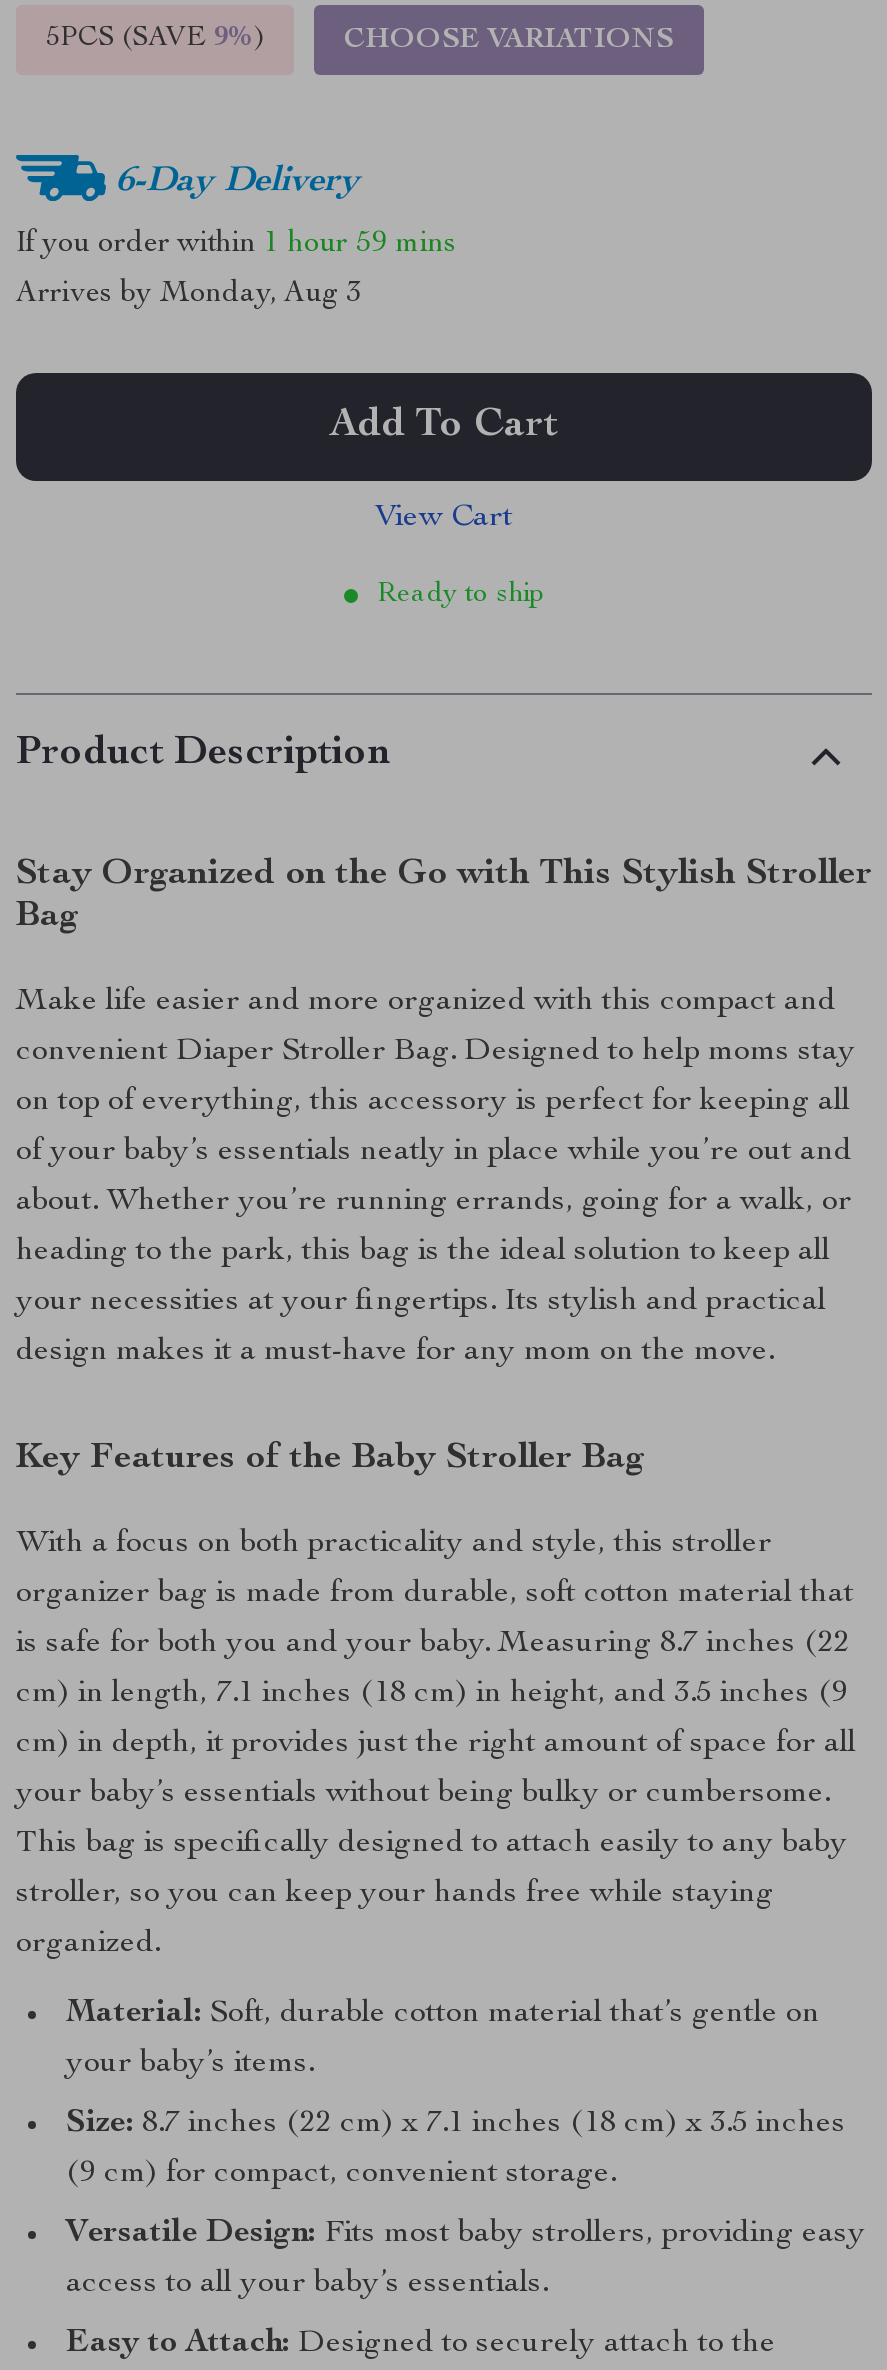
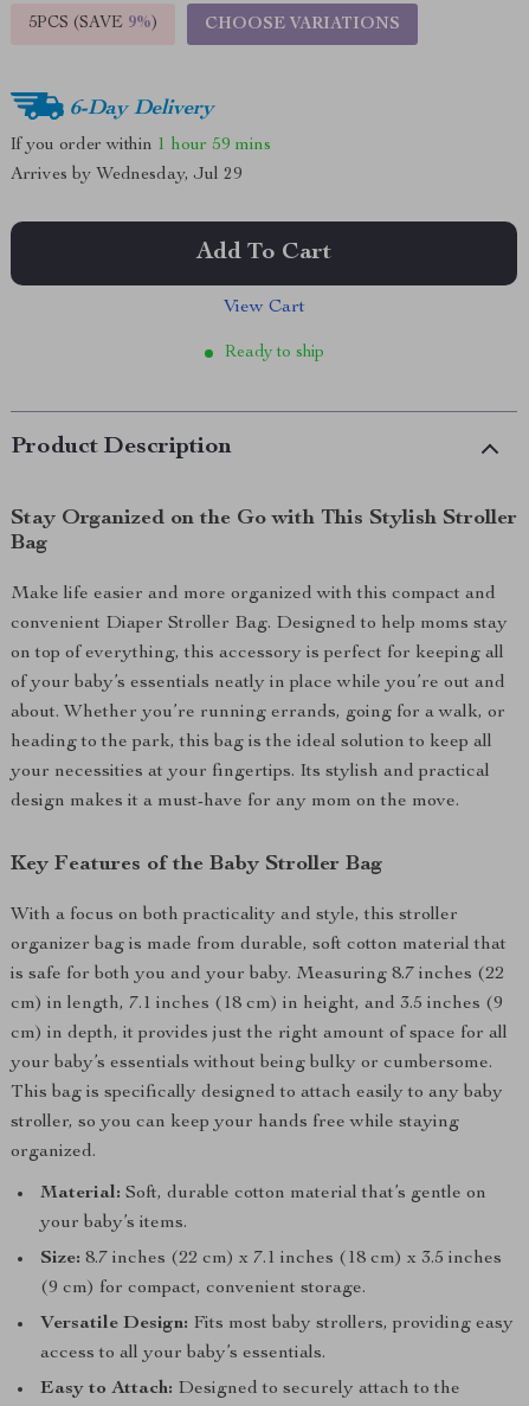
- Arrives by Monday, Aug 3
+ Arrives by Wednesday, Jul 29
